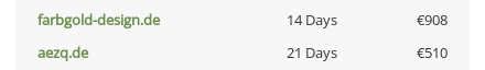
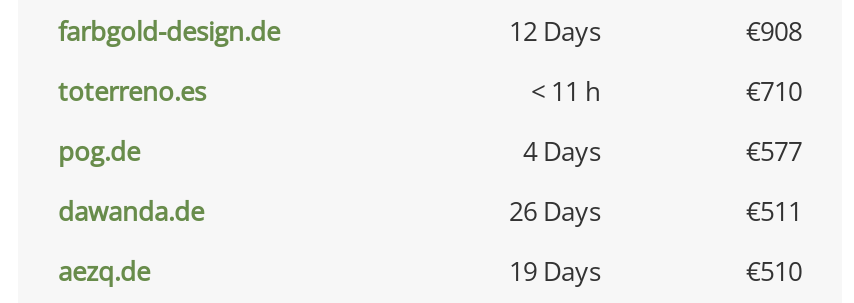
- 14 Days
+ 12 Days

+ toterreno.es
+ < 11 h
+ €710
+ pog.de
+ 4 Days
+ €577
+ dawanda.de
+ 26 Days
+ €511

- 21 Days
+ 19 Days
